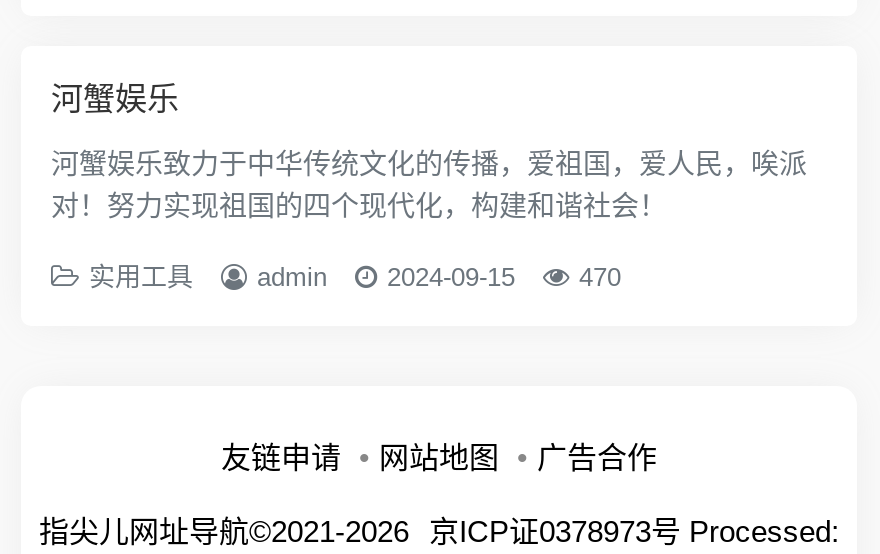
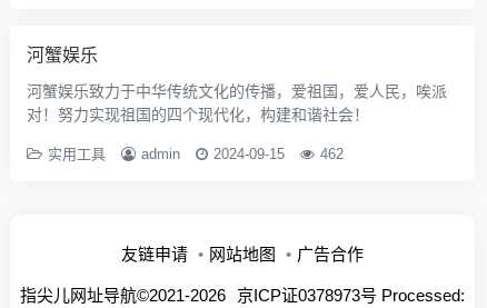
- 470
+ 462
